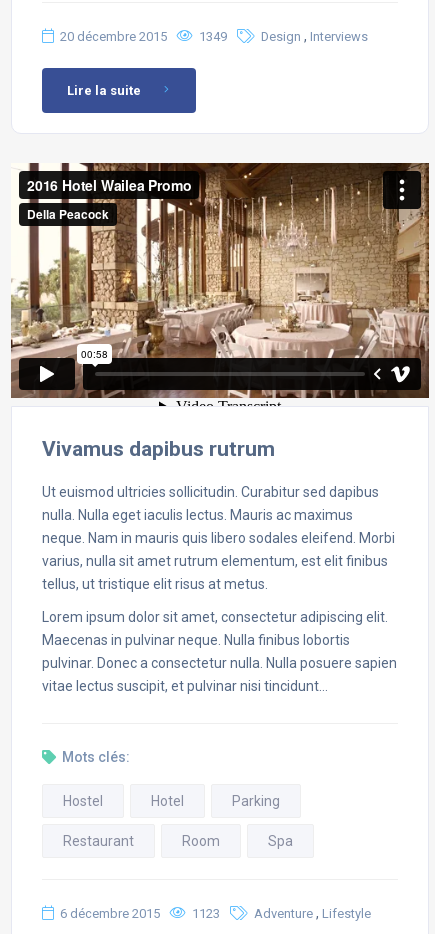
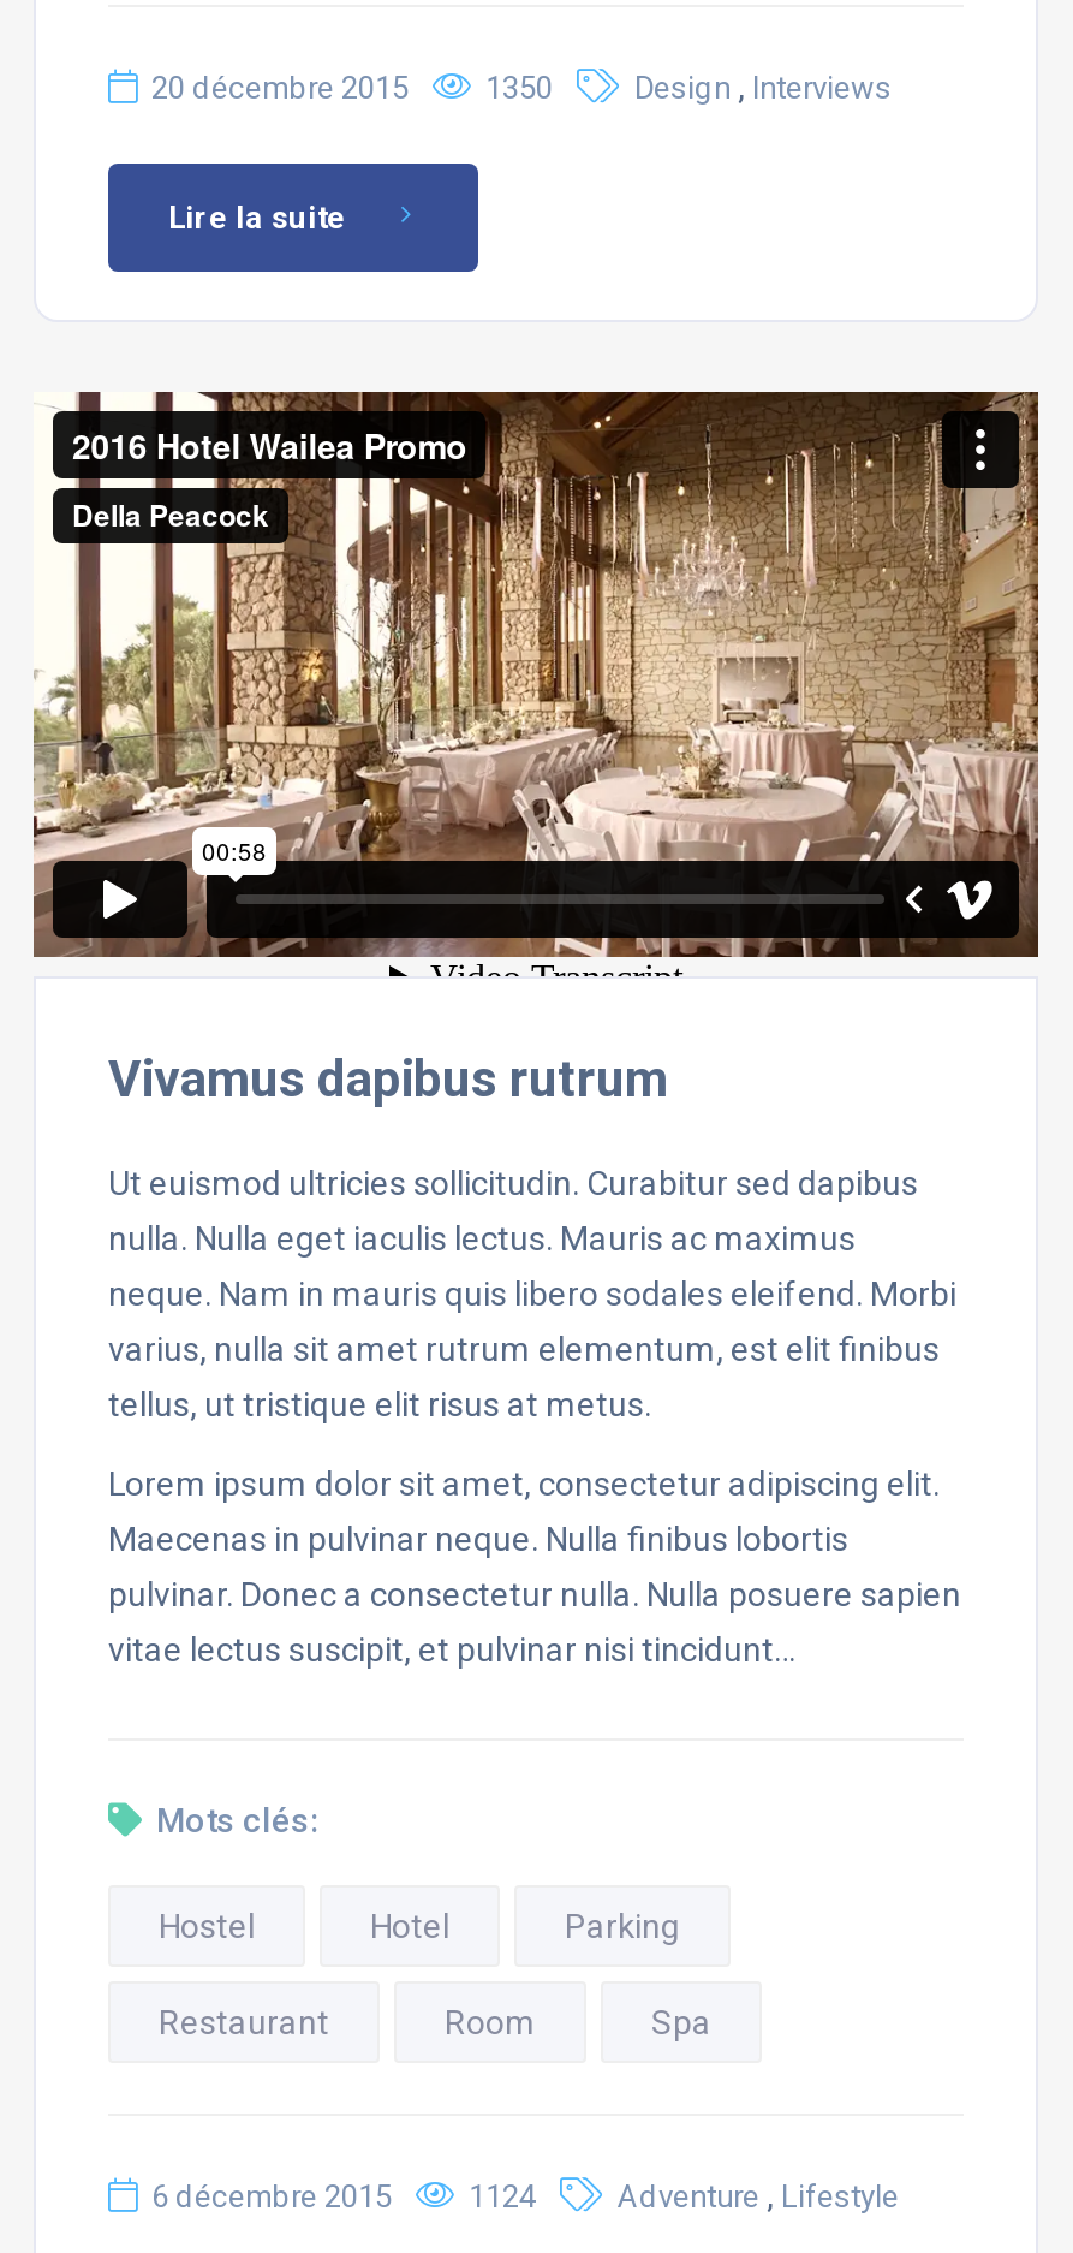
- 1349
+ 1350

- [image]
+ [image]

- 1123
+ 1124
